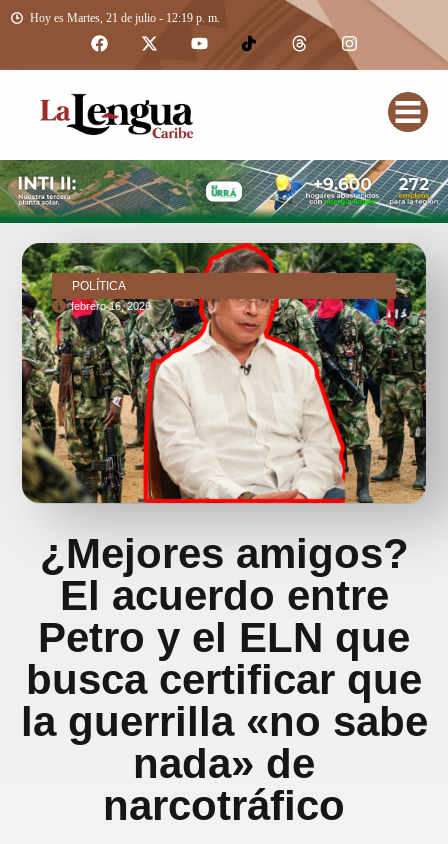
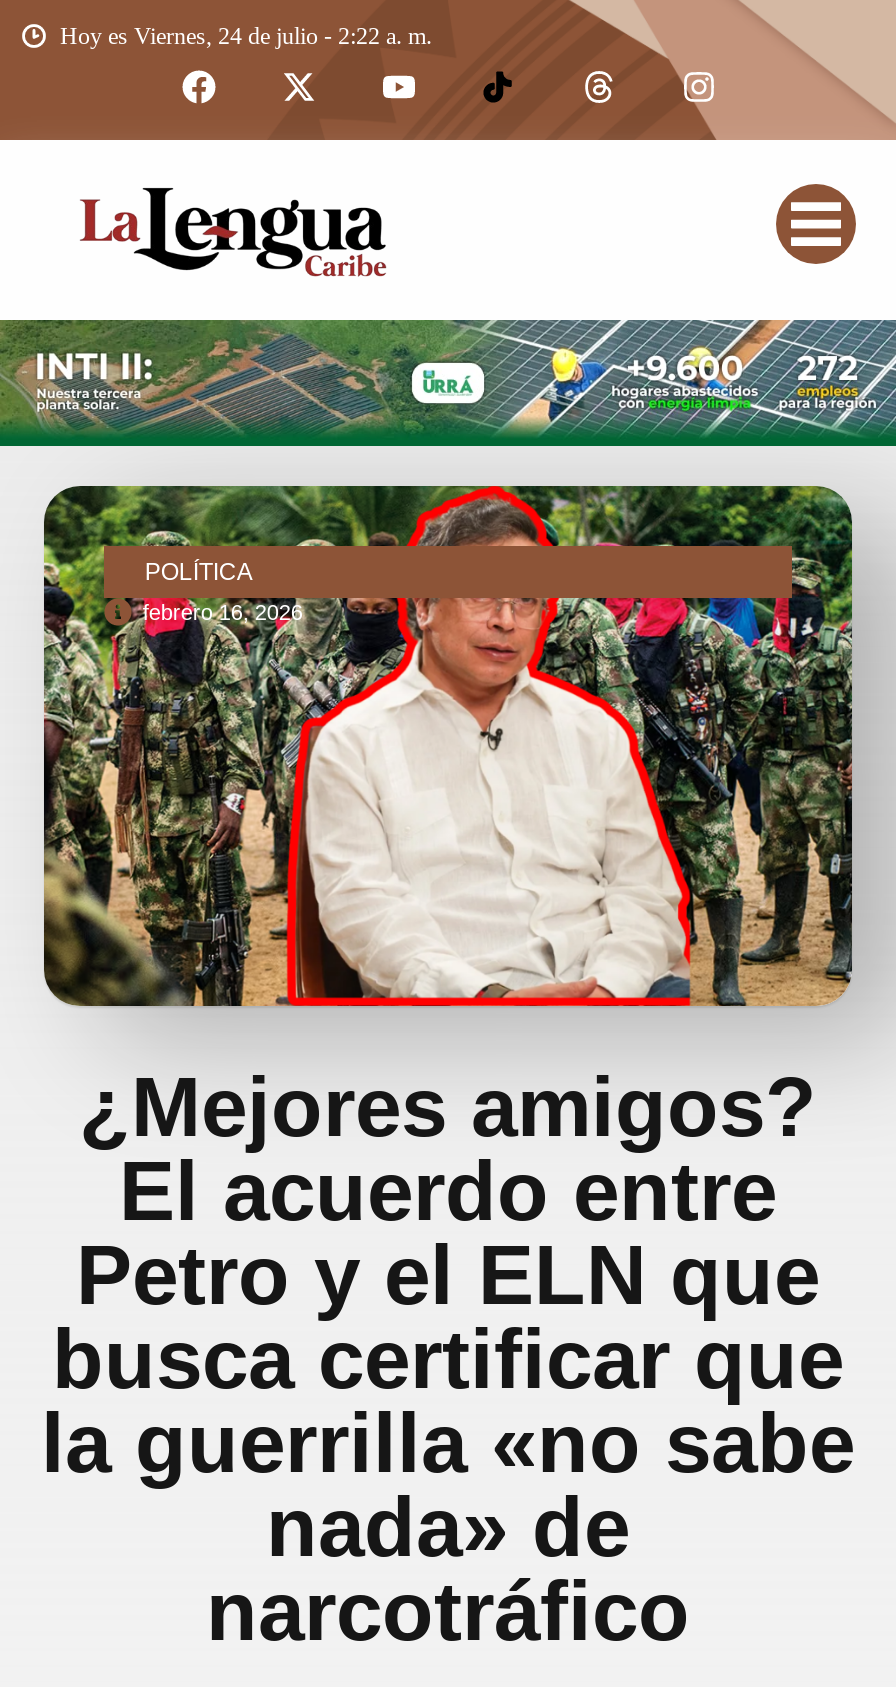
- Hoy es Martes, 21 de julio - 12:19 p. m.
+ Hoy es Viernes, 24 de julio - 2:22 a. m.
